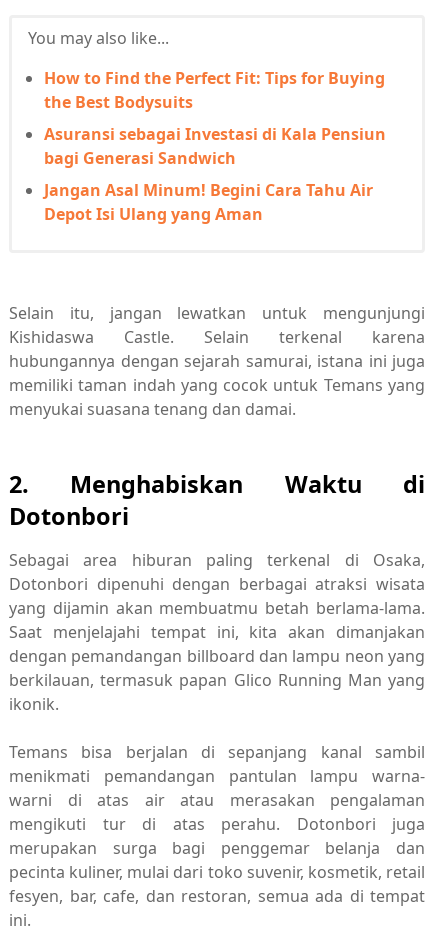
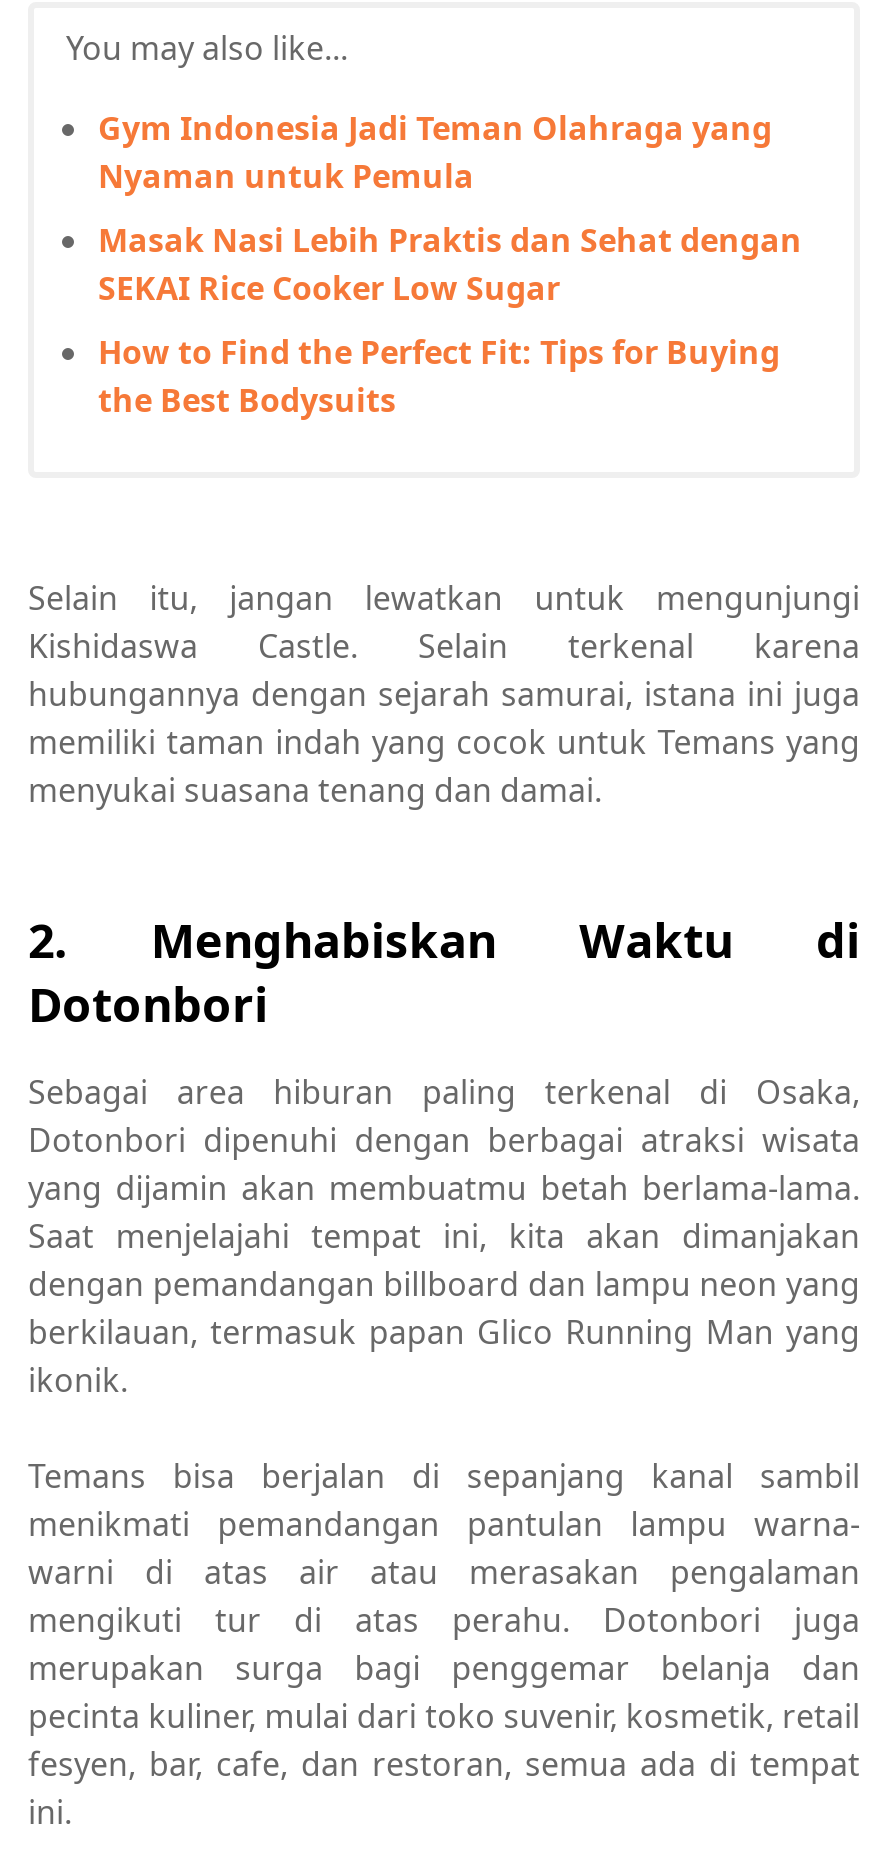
+ Gym Indonesia Jadi Teman Olahraga yang
+ Nyaman untuk Pemula
+ Masak Nasi Lebih Praktis dan Sehat dengan
+ SEKAI Rice Cooker Low Sugar

moved down: How to Find the Perfect Fit: Tips for Buying | the Best Bodysuits

- Asuransi sebagai Investasi di Kala Pensiun
- bagi Generasi Sandwich
- Jangan Asal Minum! Begini Cara Tahu Air
- Depot Isi Ulang yang Aman
